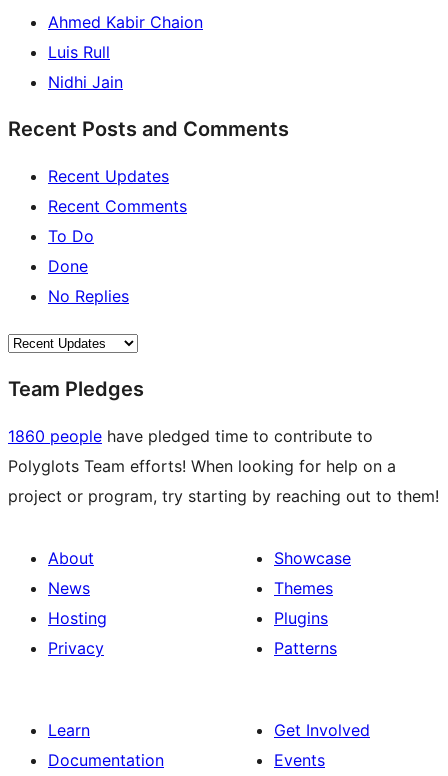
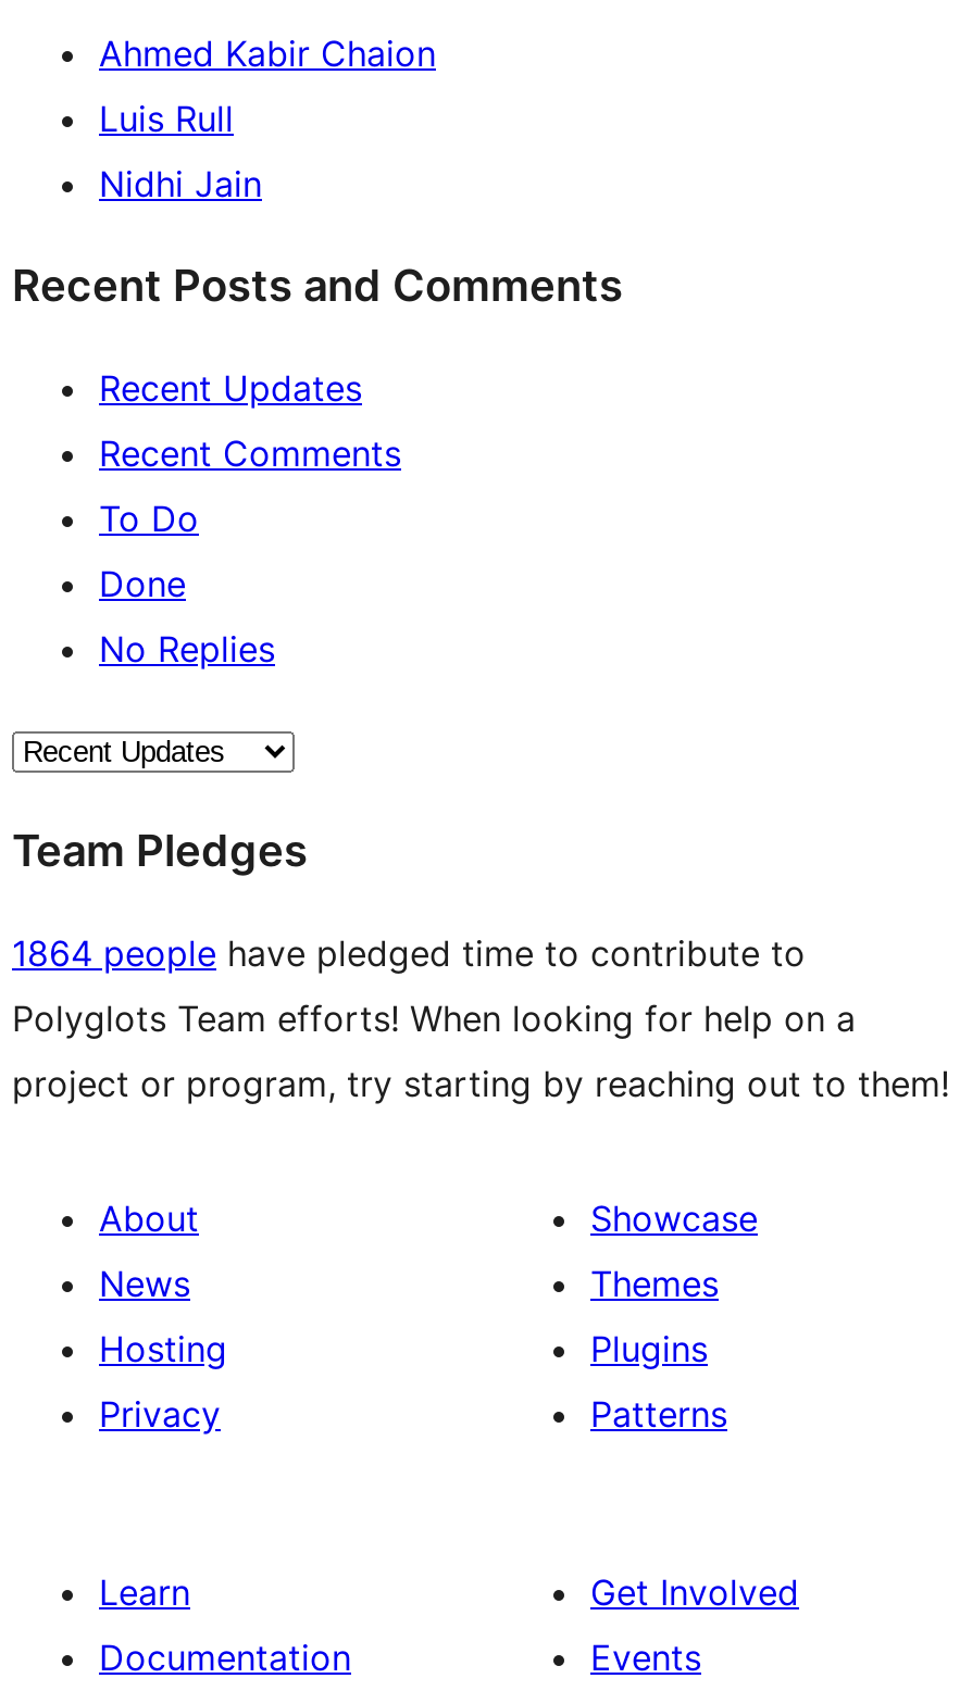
- 1860 people have pledged time to contribute to
+ 1864 people have pledged time to contribute to
